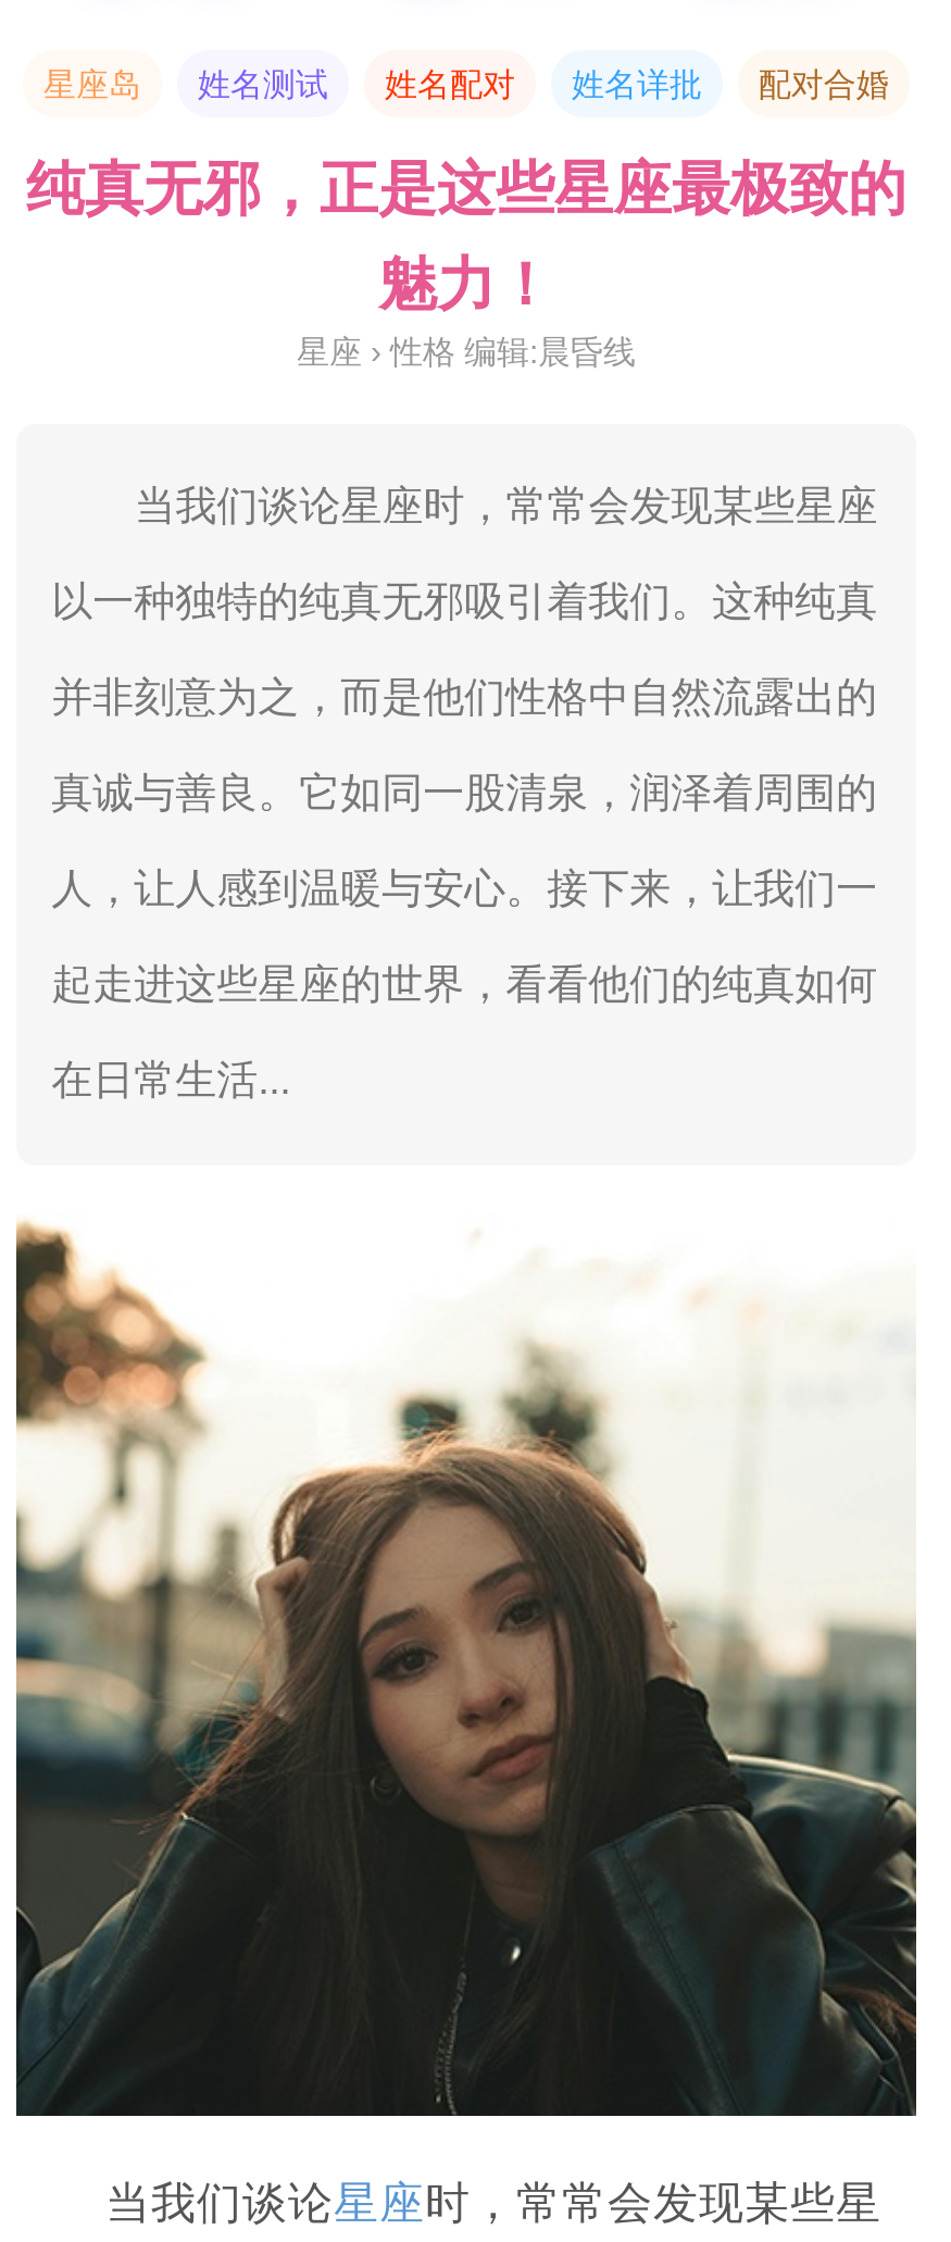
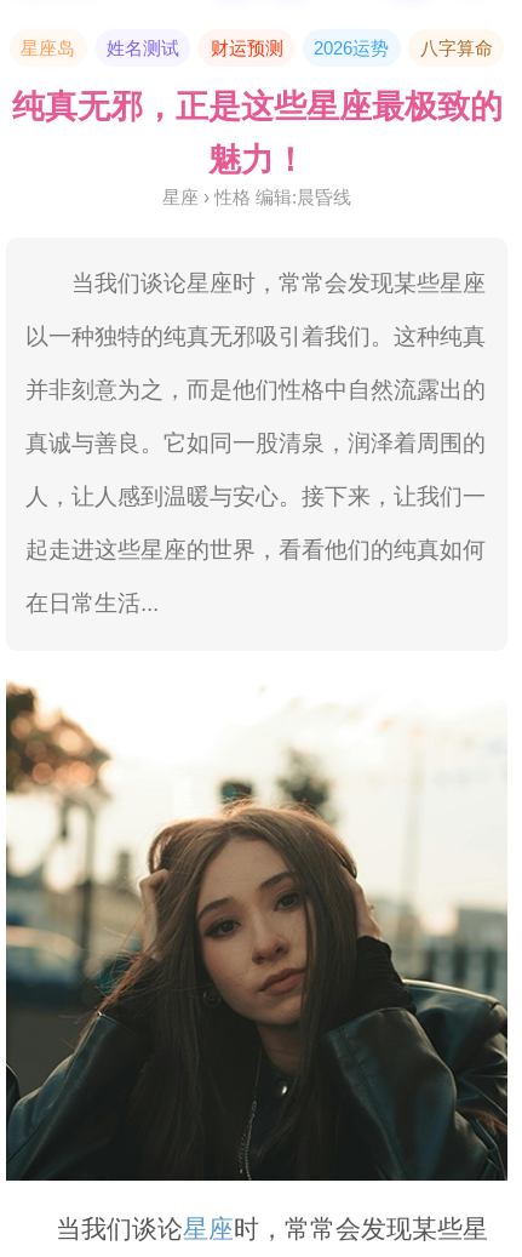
- 姓名配对
- 姓名详批
- 配对合婚
+ 财运预测
+ 2026运势
+ 八字算命
